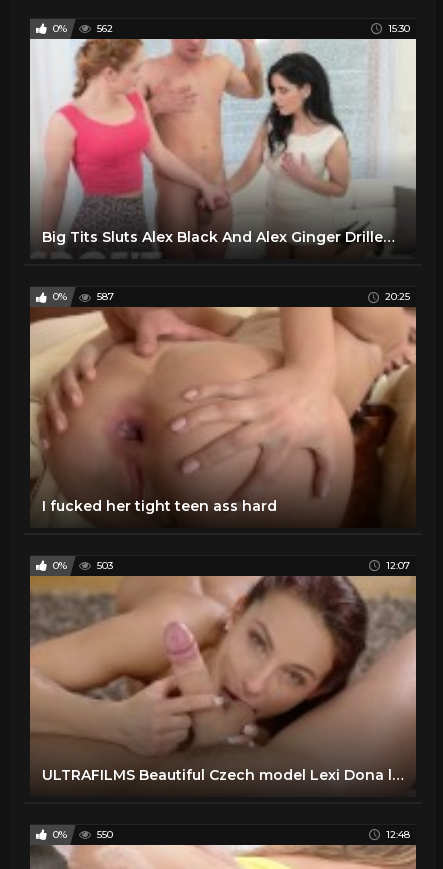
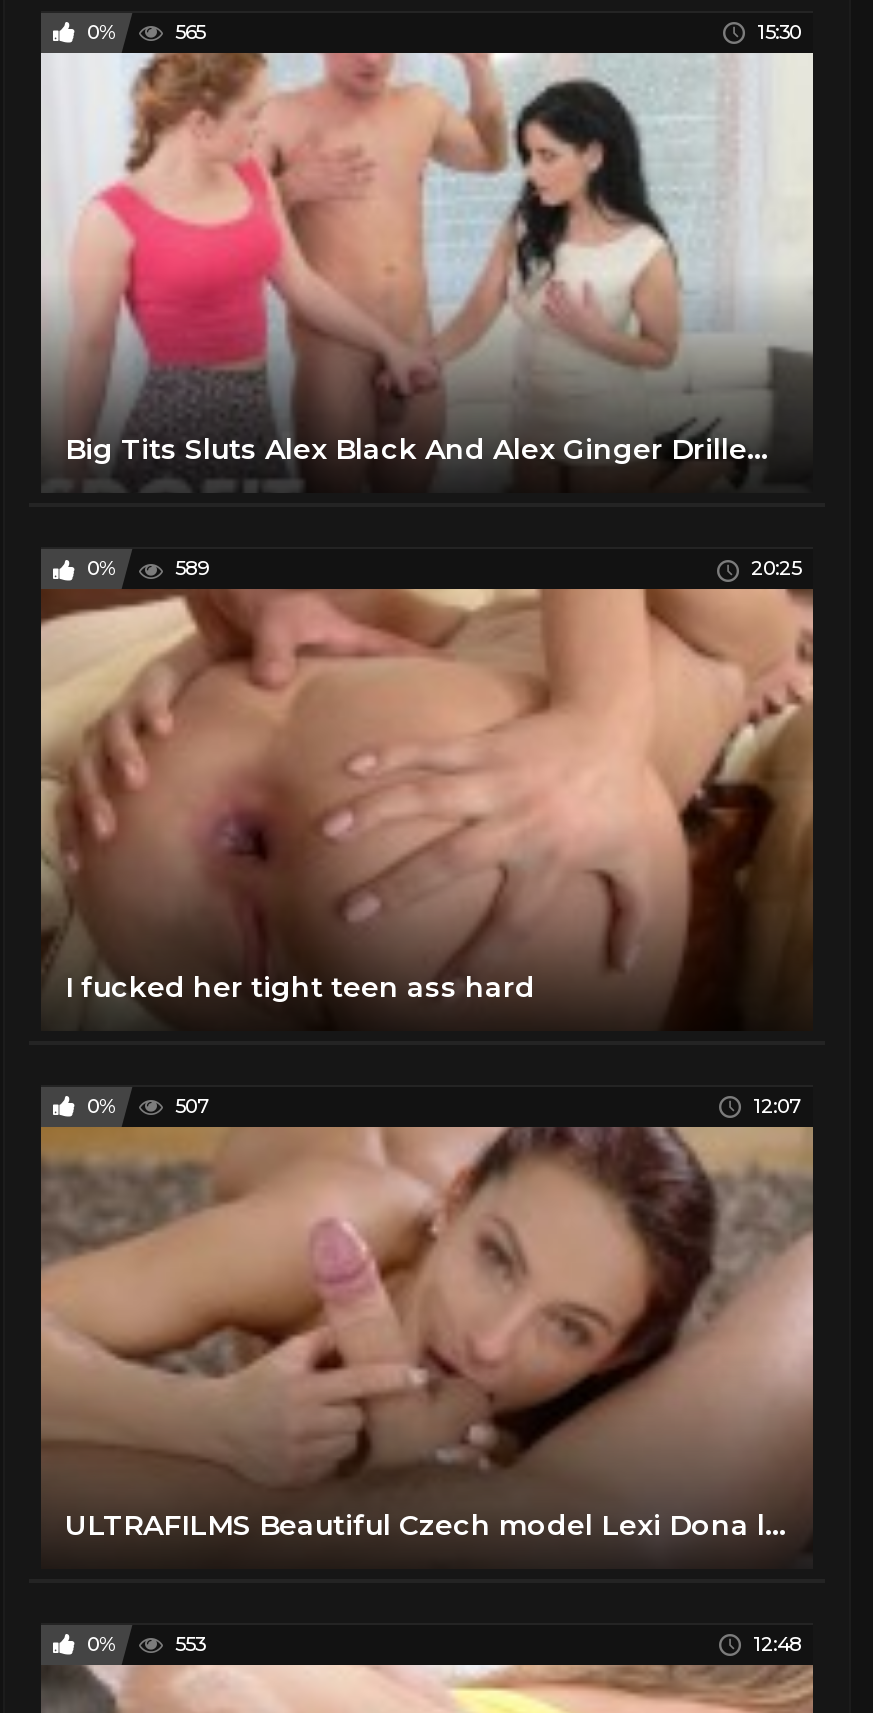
- 562
+ 565

- 587
+ 589

- 503
+ 507

- 550
+ 553
